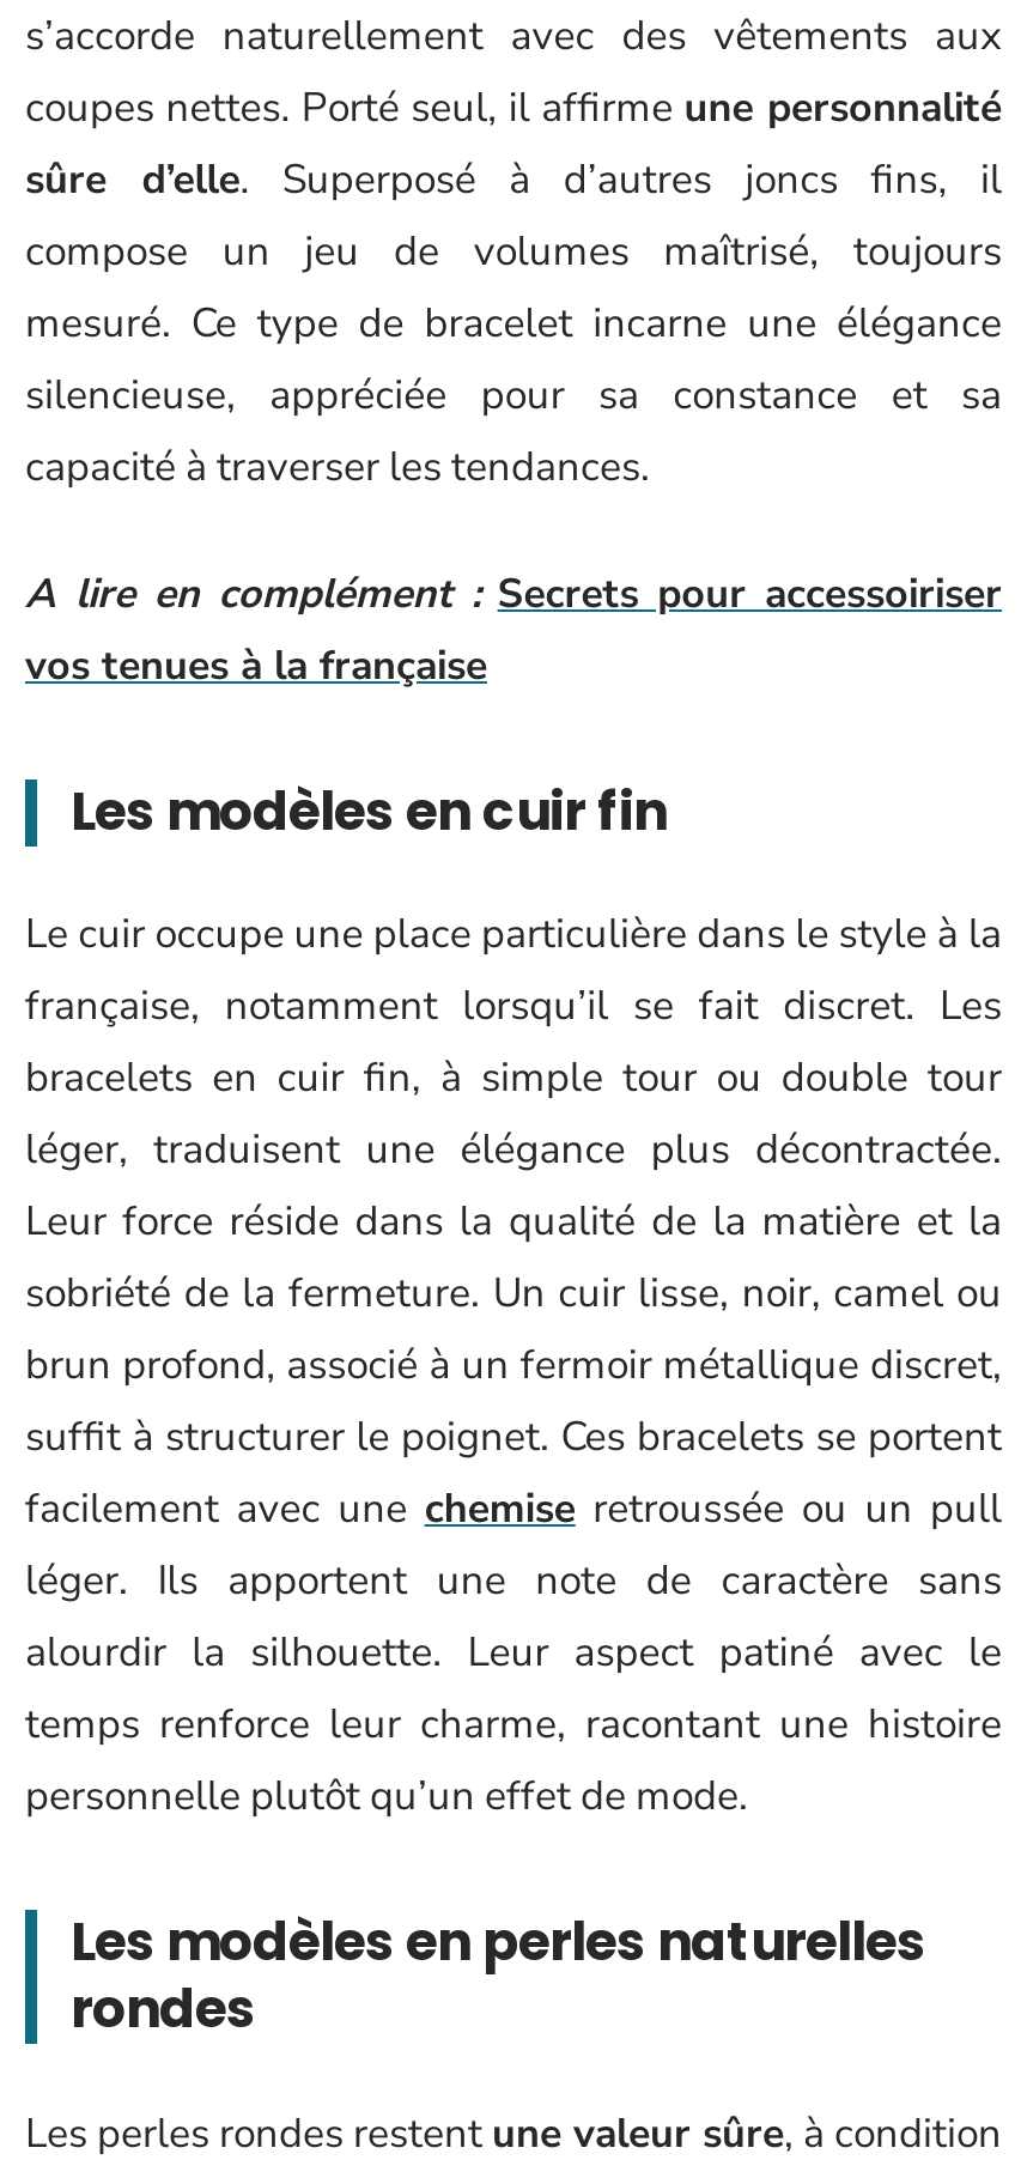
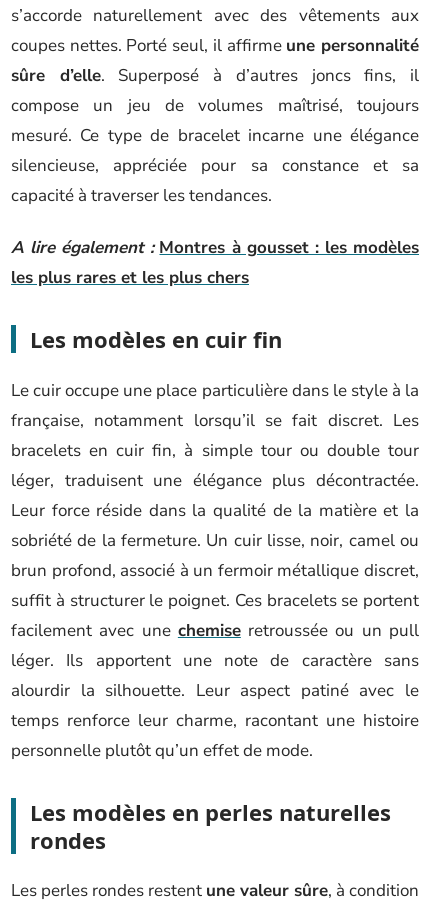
- A lire en complément : Secrets pour accessoiriser
- vos tenues à la française
+ A lire également : Montres à gousset : les modèles
+ les plus rares et les plus chers
